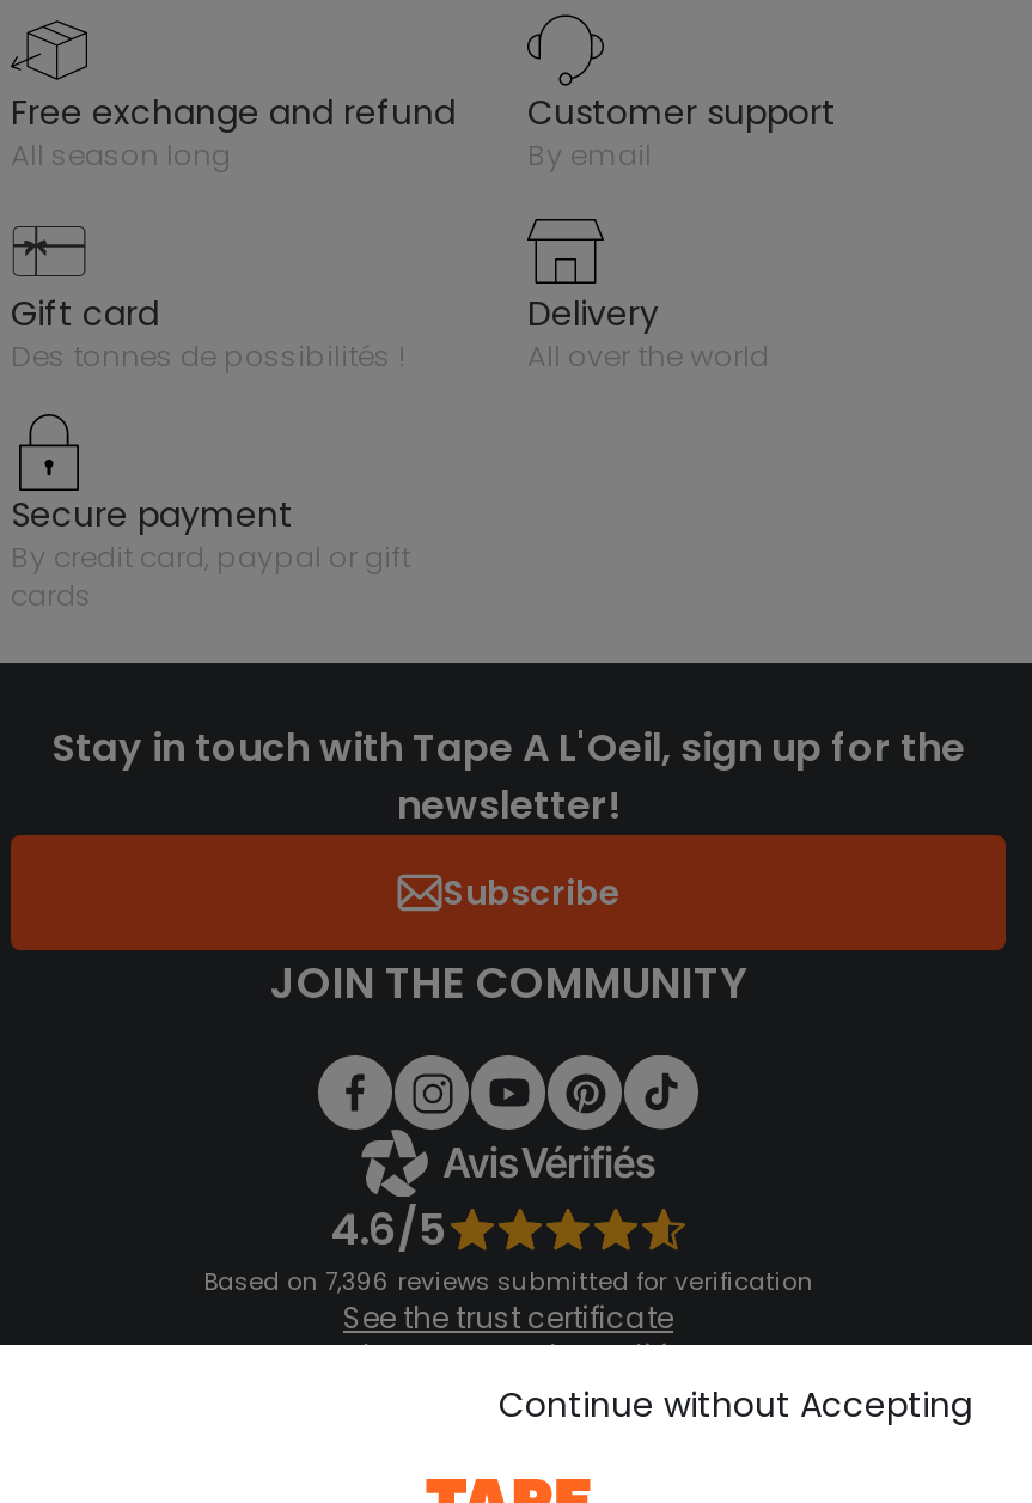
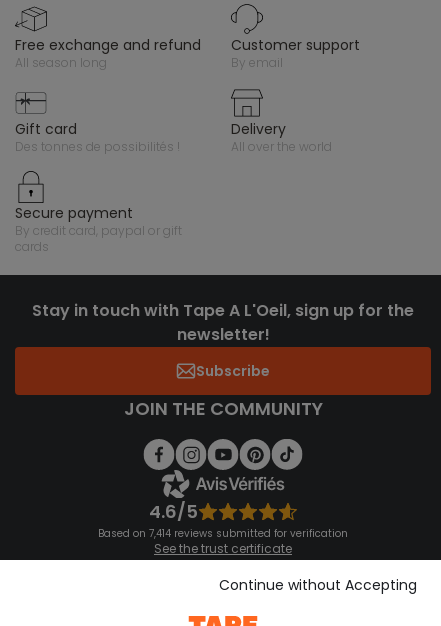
- Based on 7,396 reviews submitted for verification
+ Based on 7,414 reviews submitted for verification
